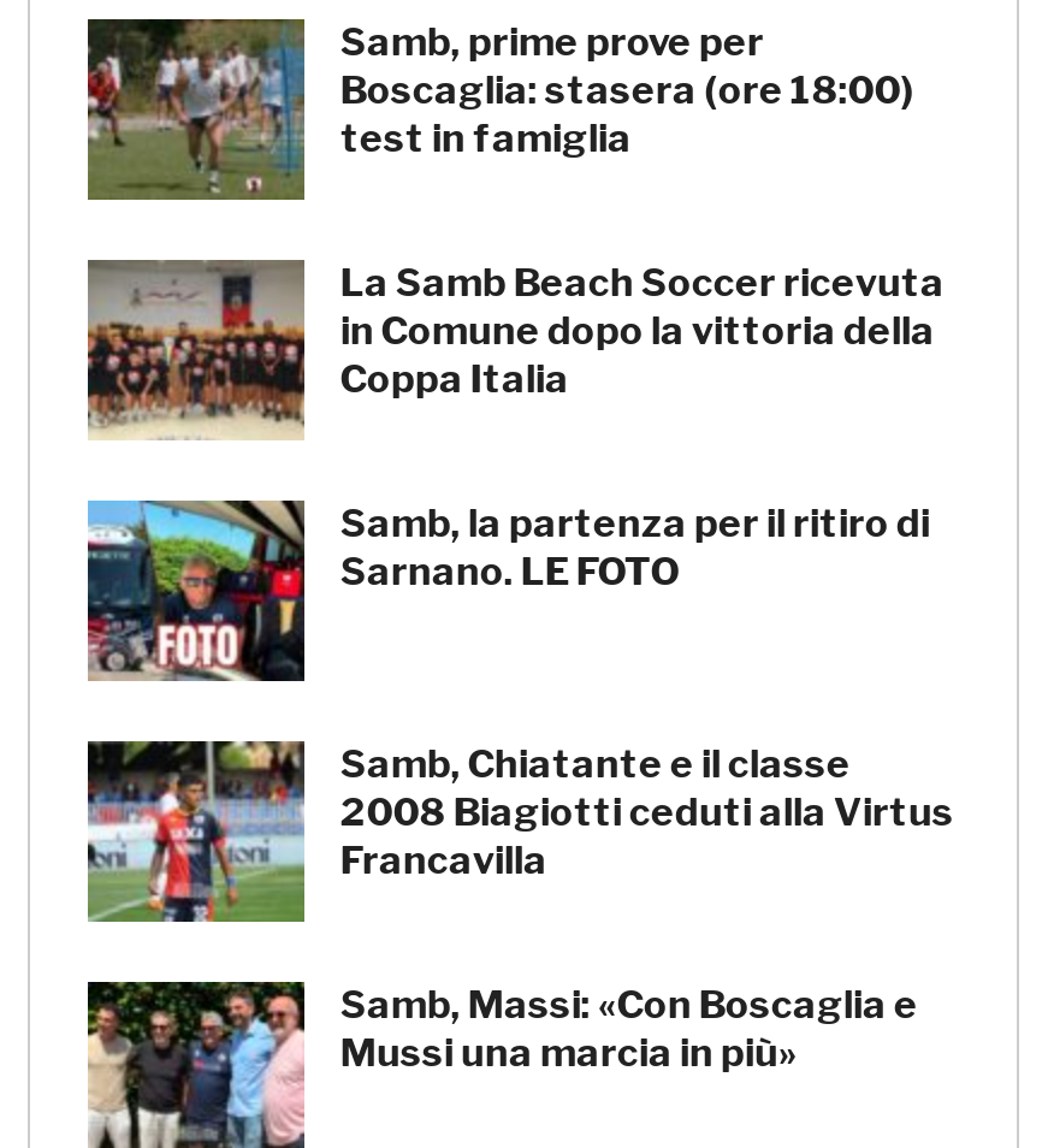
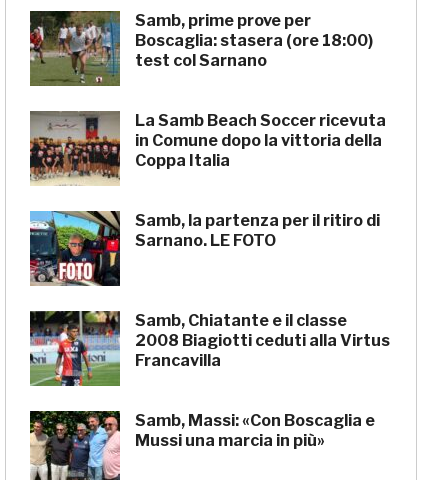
- test in famiglia
+ test col Sarnano
